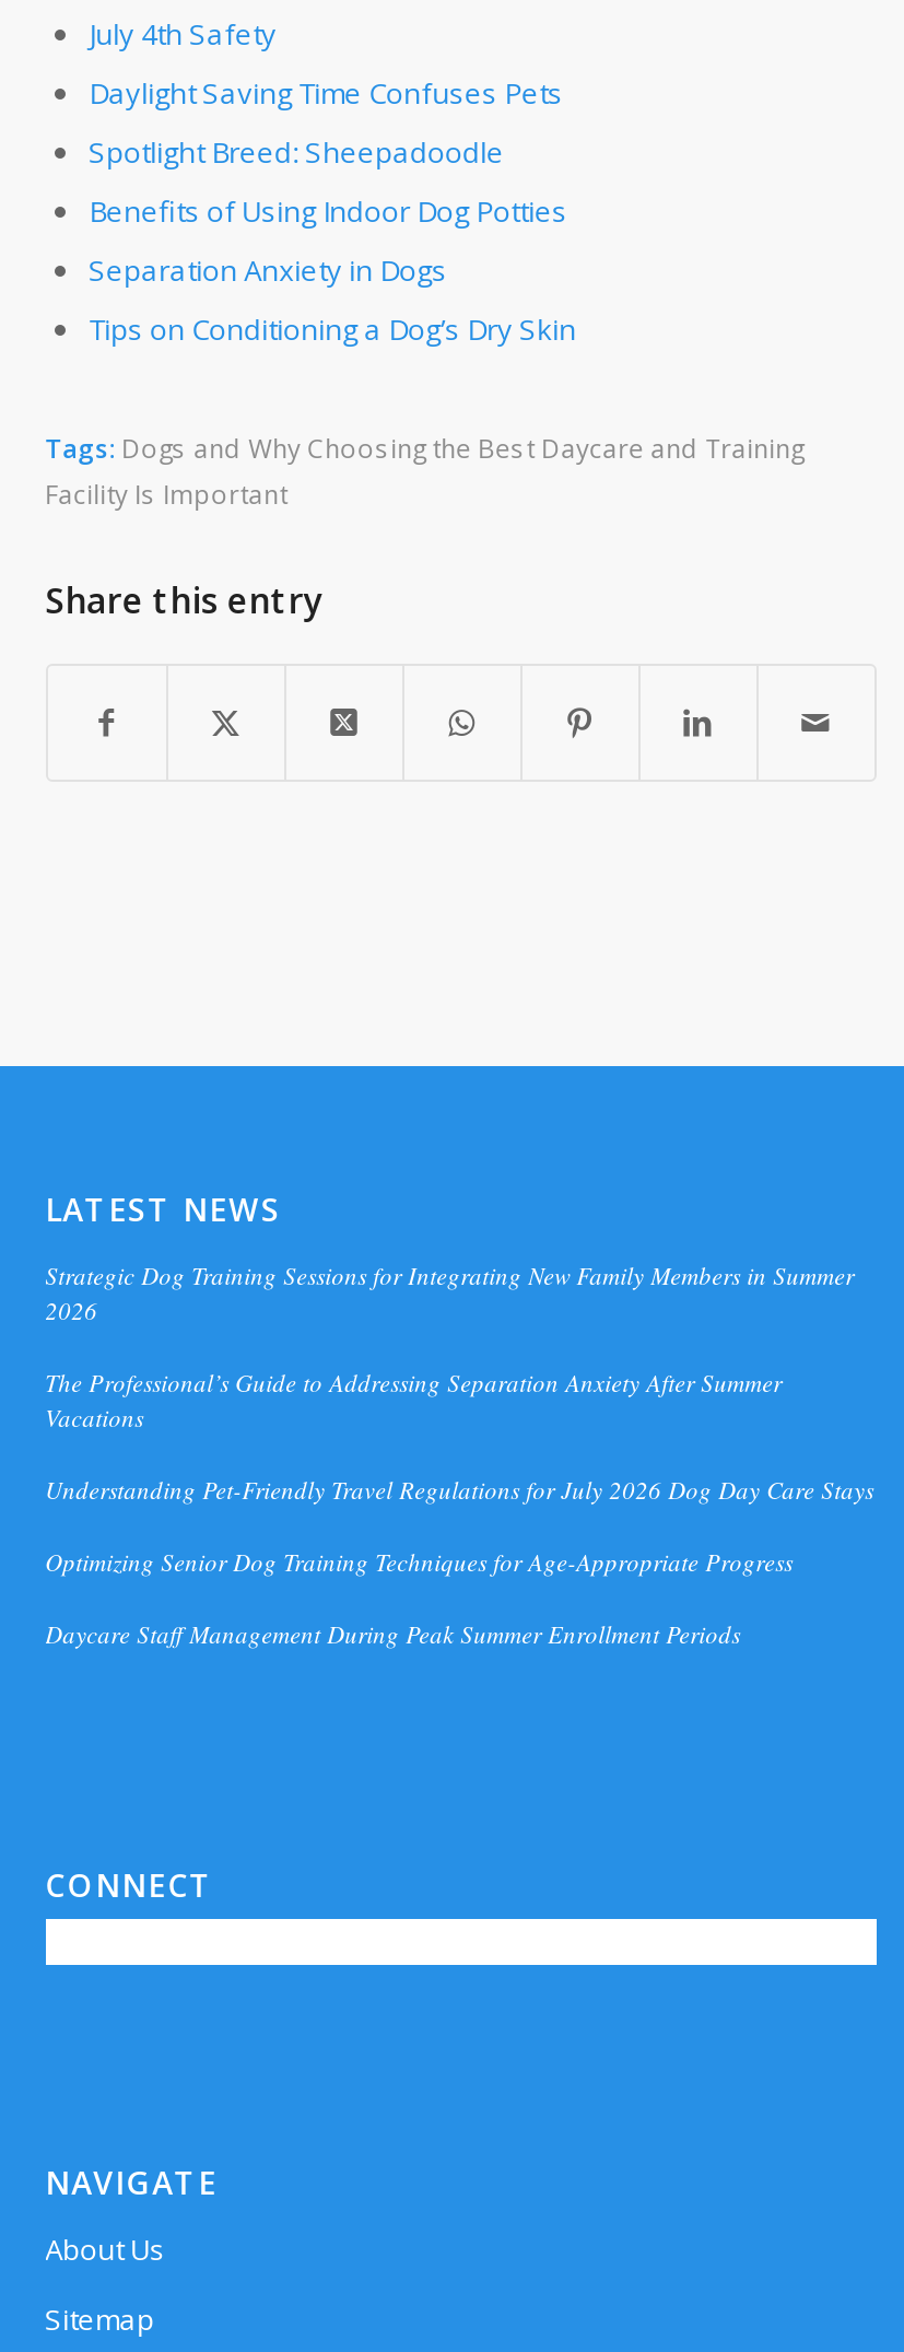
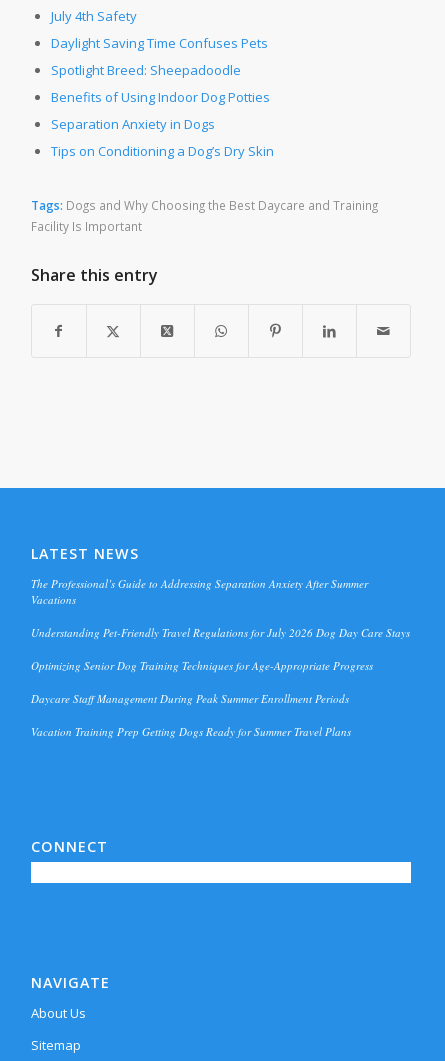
- Strategic Dog Training Sessions for Integrating New Family Members in Summer
- 2026

moved up: The Professional’s Guide to Addressing Separation Anxiety After Summer | Vacations | Understanding Pet-Friendly Travel Regulations for July 2026 Dog Day Care Stays | Optimizing Senior Dog Training Techniques for Age-Appropriate Progress | Daycare Staff Management During Peak Summer Enrollment Periods

+ Vacation Training Prep Getting Dogs Ready for Summer Travel Plans
